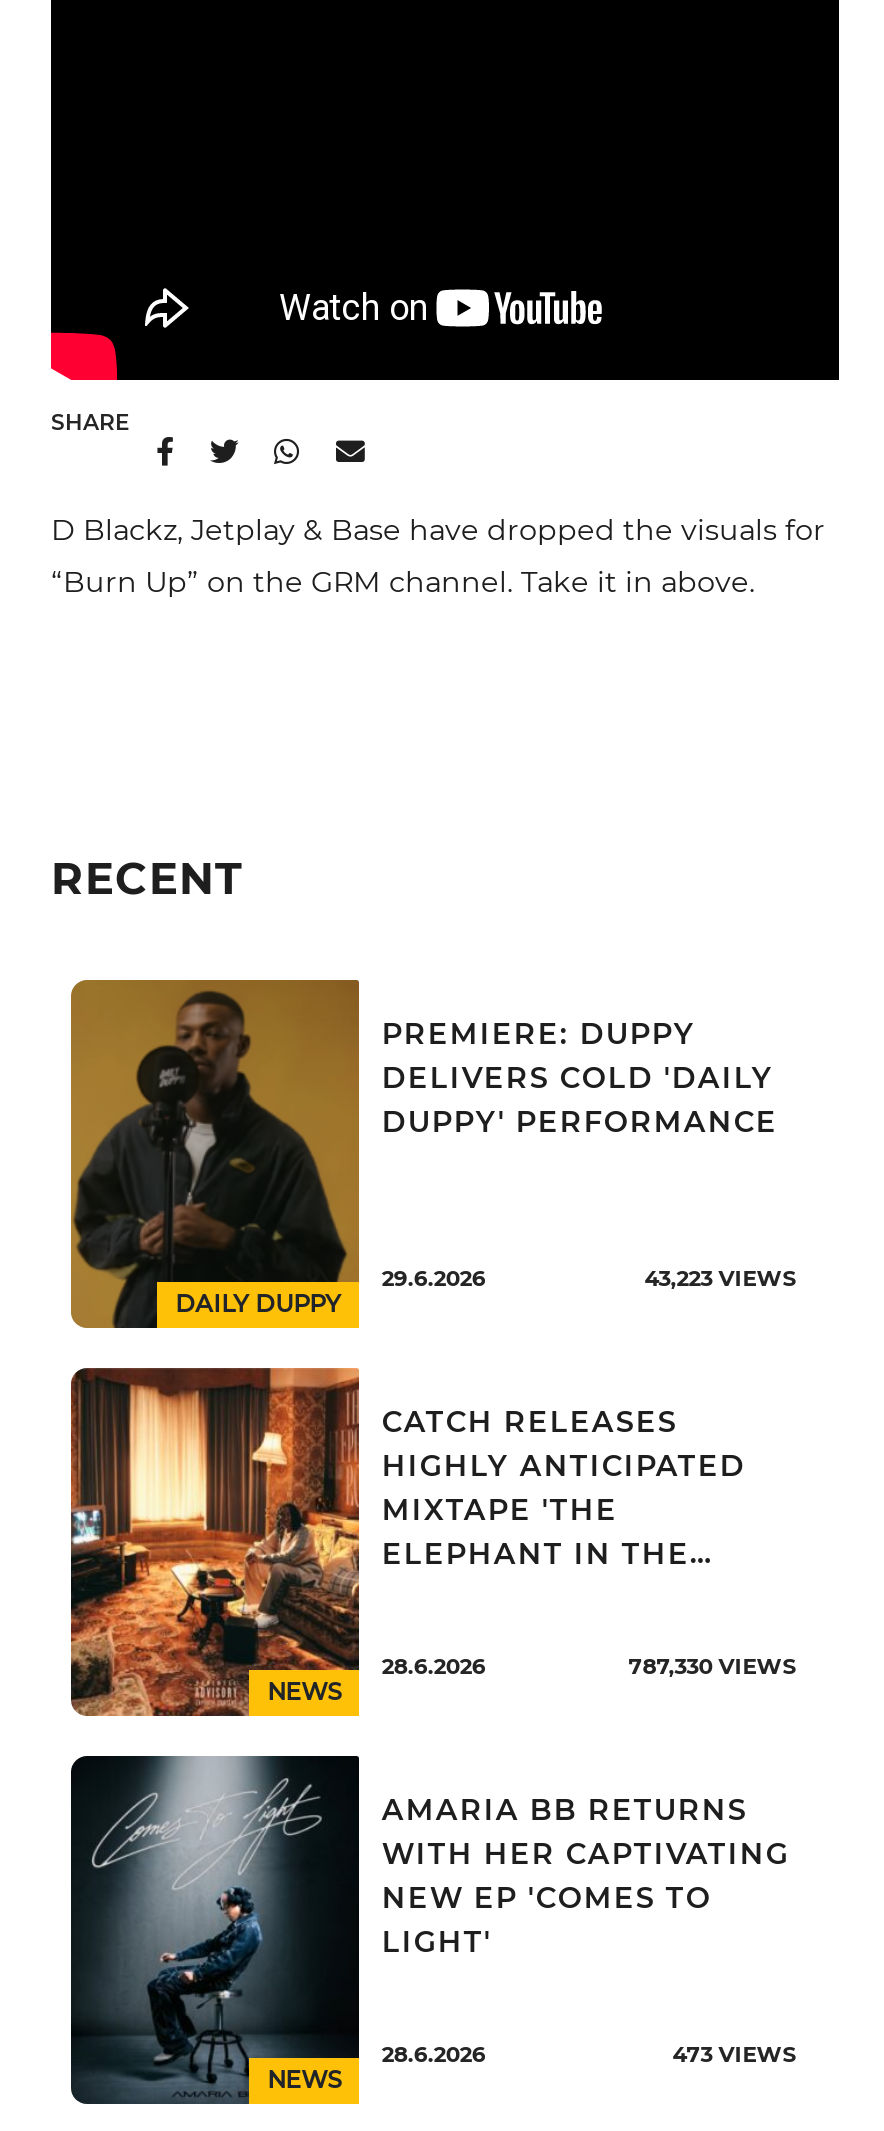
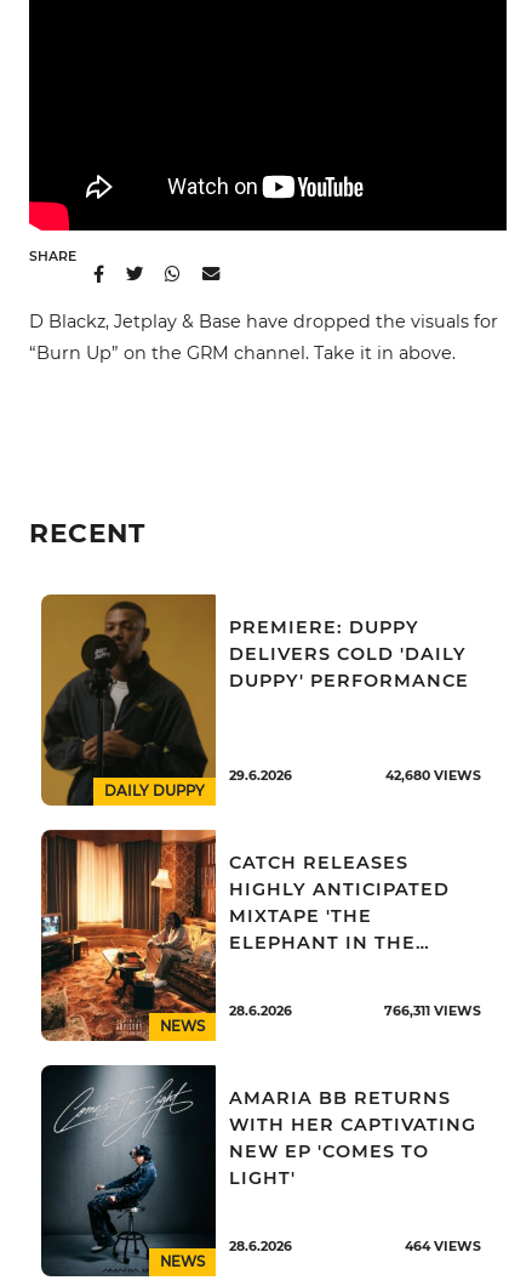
- 43,223 VIEWS
+ 42,680 VIEWS

- 787,330 VIEWS
+ 766,311 VIEWS

- 473 VIEWS
+ 464 VIEWS
